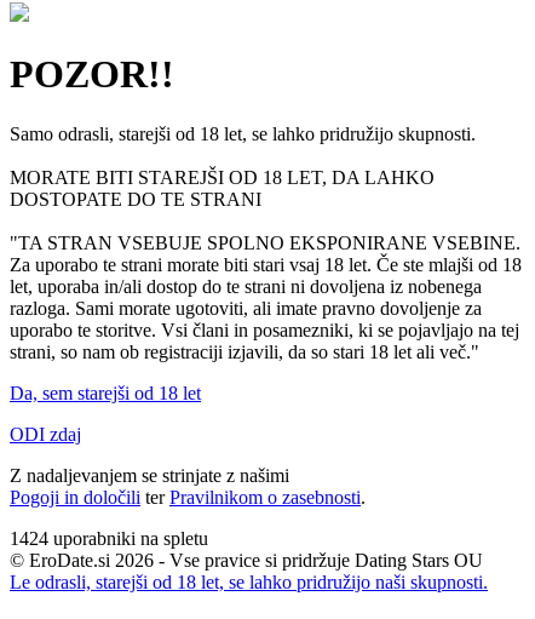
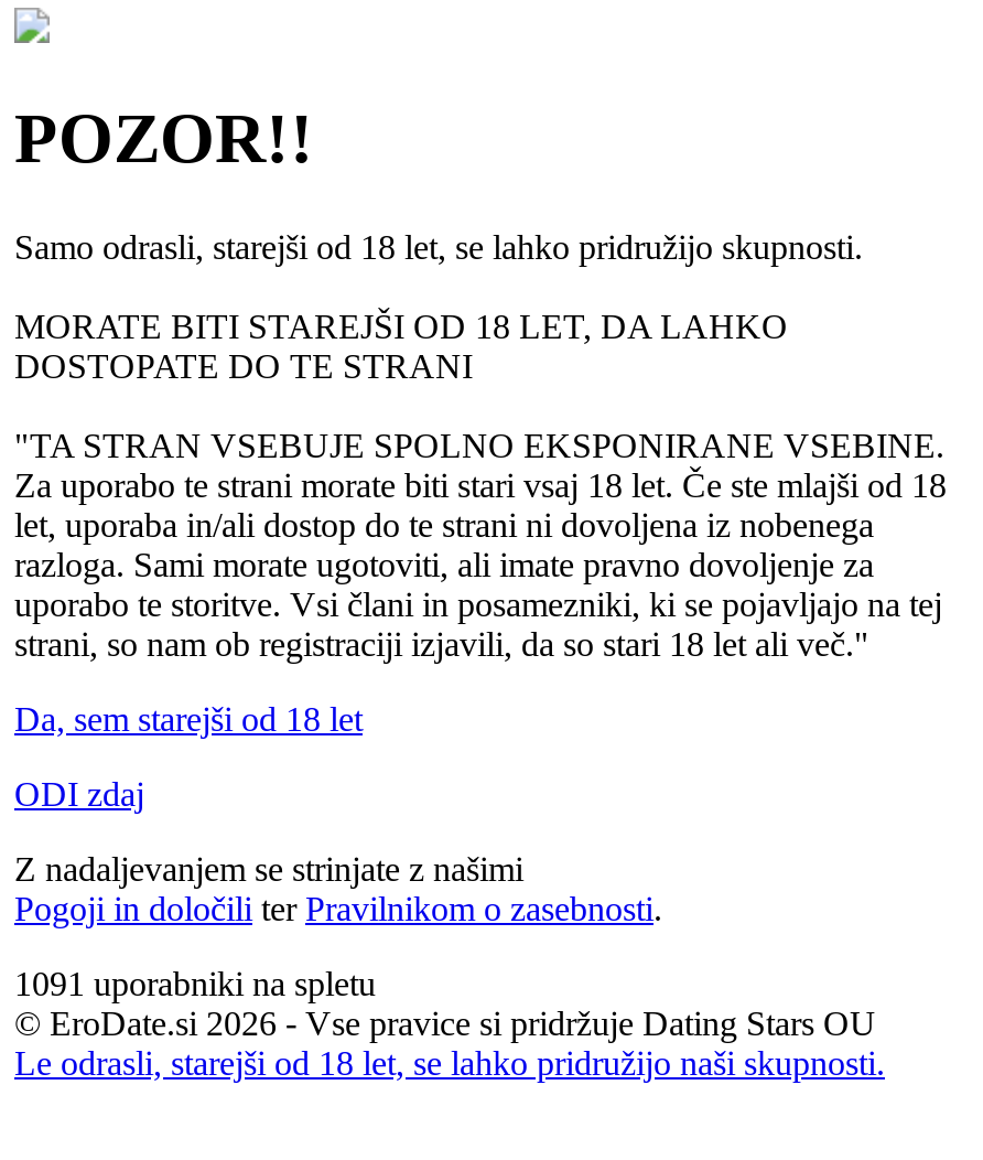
- 1424 uporabniki na spletu
+ 1091 uporabniki na spletu
